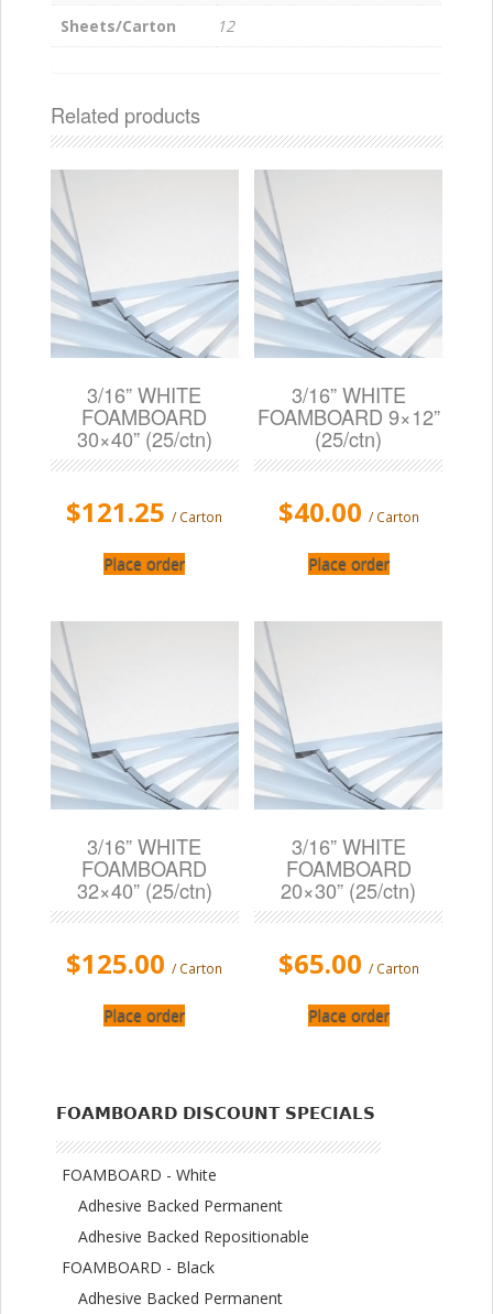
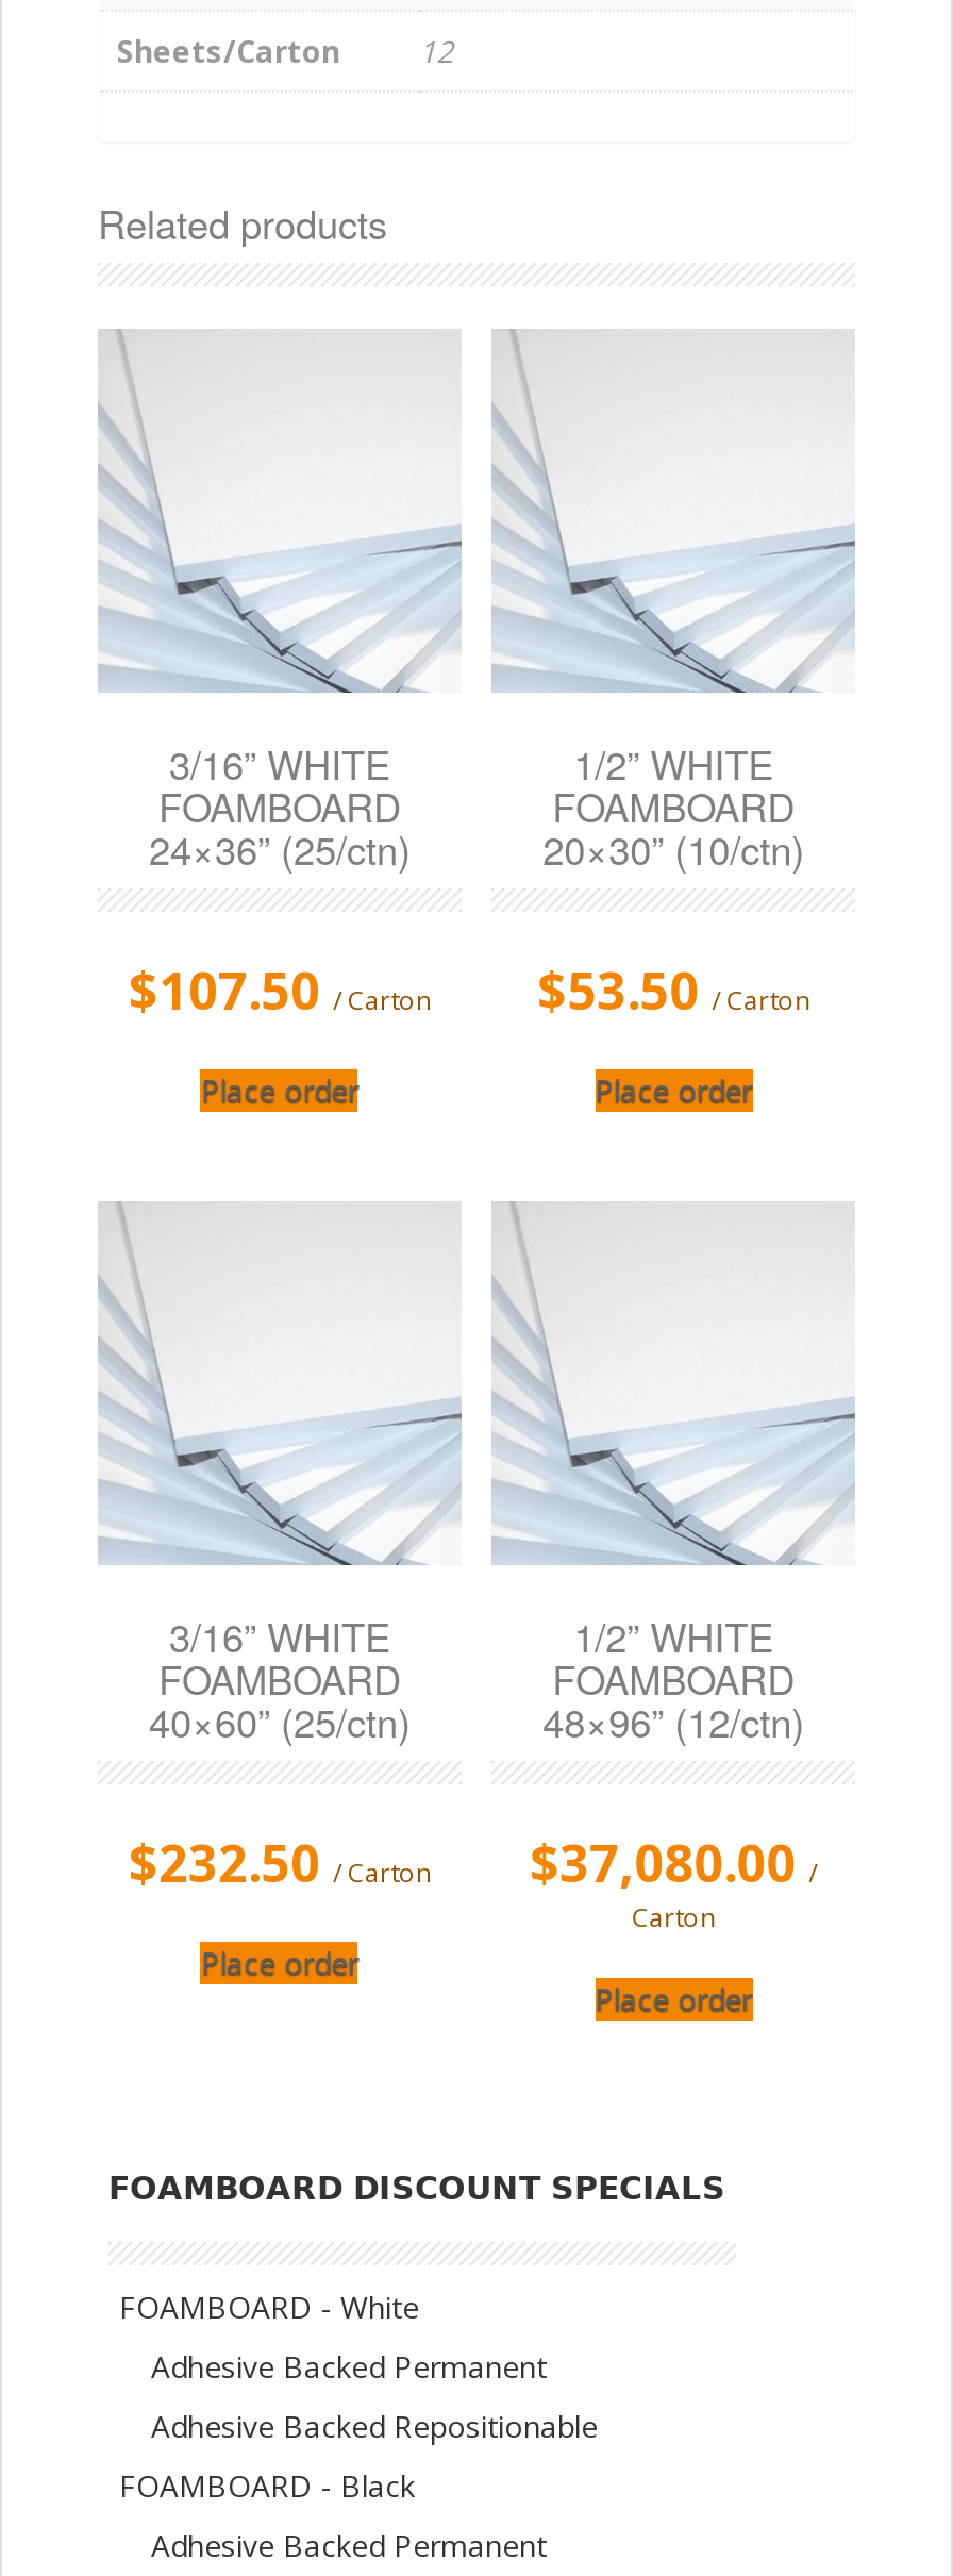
- 3/16” WHITE
- FOAMBOARD 9×12”
- (25/ctn)
+ 1/2” WHITE
+ FOAMBOARD
+ 20×30” (10/ctn)

- 30×40” (25/ctn)
+ 24×36” (25/ctn)

- $121.25 / Carton
+ $107.50 / Carton

- $40.00 / Carton
+ $53.50 / Carton

- 3/16” WHITE
+ 1/2” WHITE

- 32×40” (25/ctn)
+ 40×60” (25/ctn)

- 20×30” (25/ctn)
+ 48×96” (12/ctn)

- $125.00 / Carton
+ $232.50 / Carton

- $65.00 / Carton
+ $37,080.00 /
+ Carton
